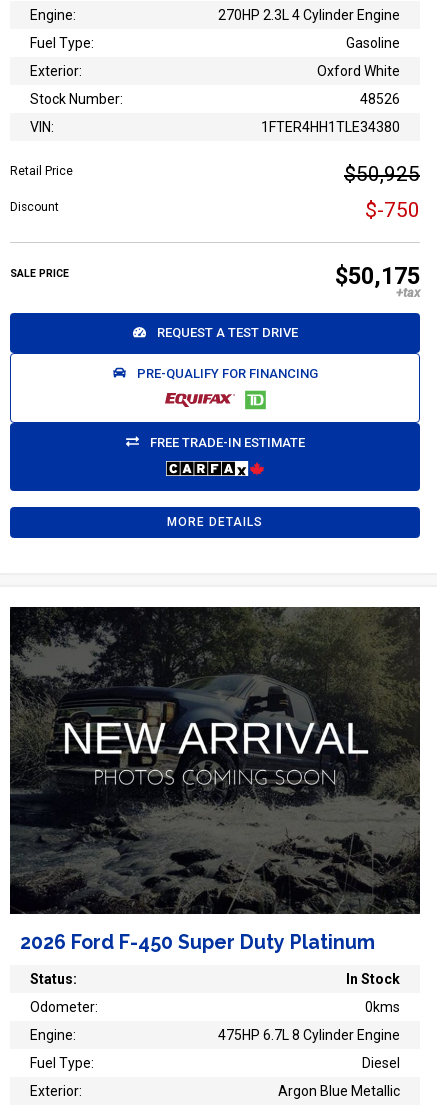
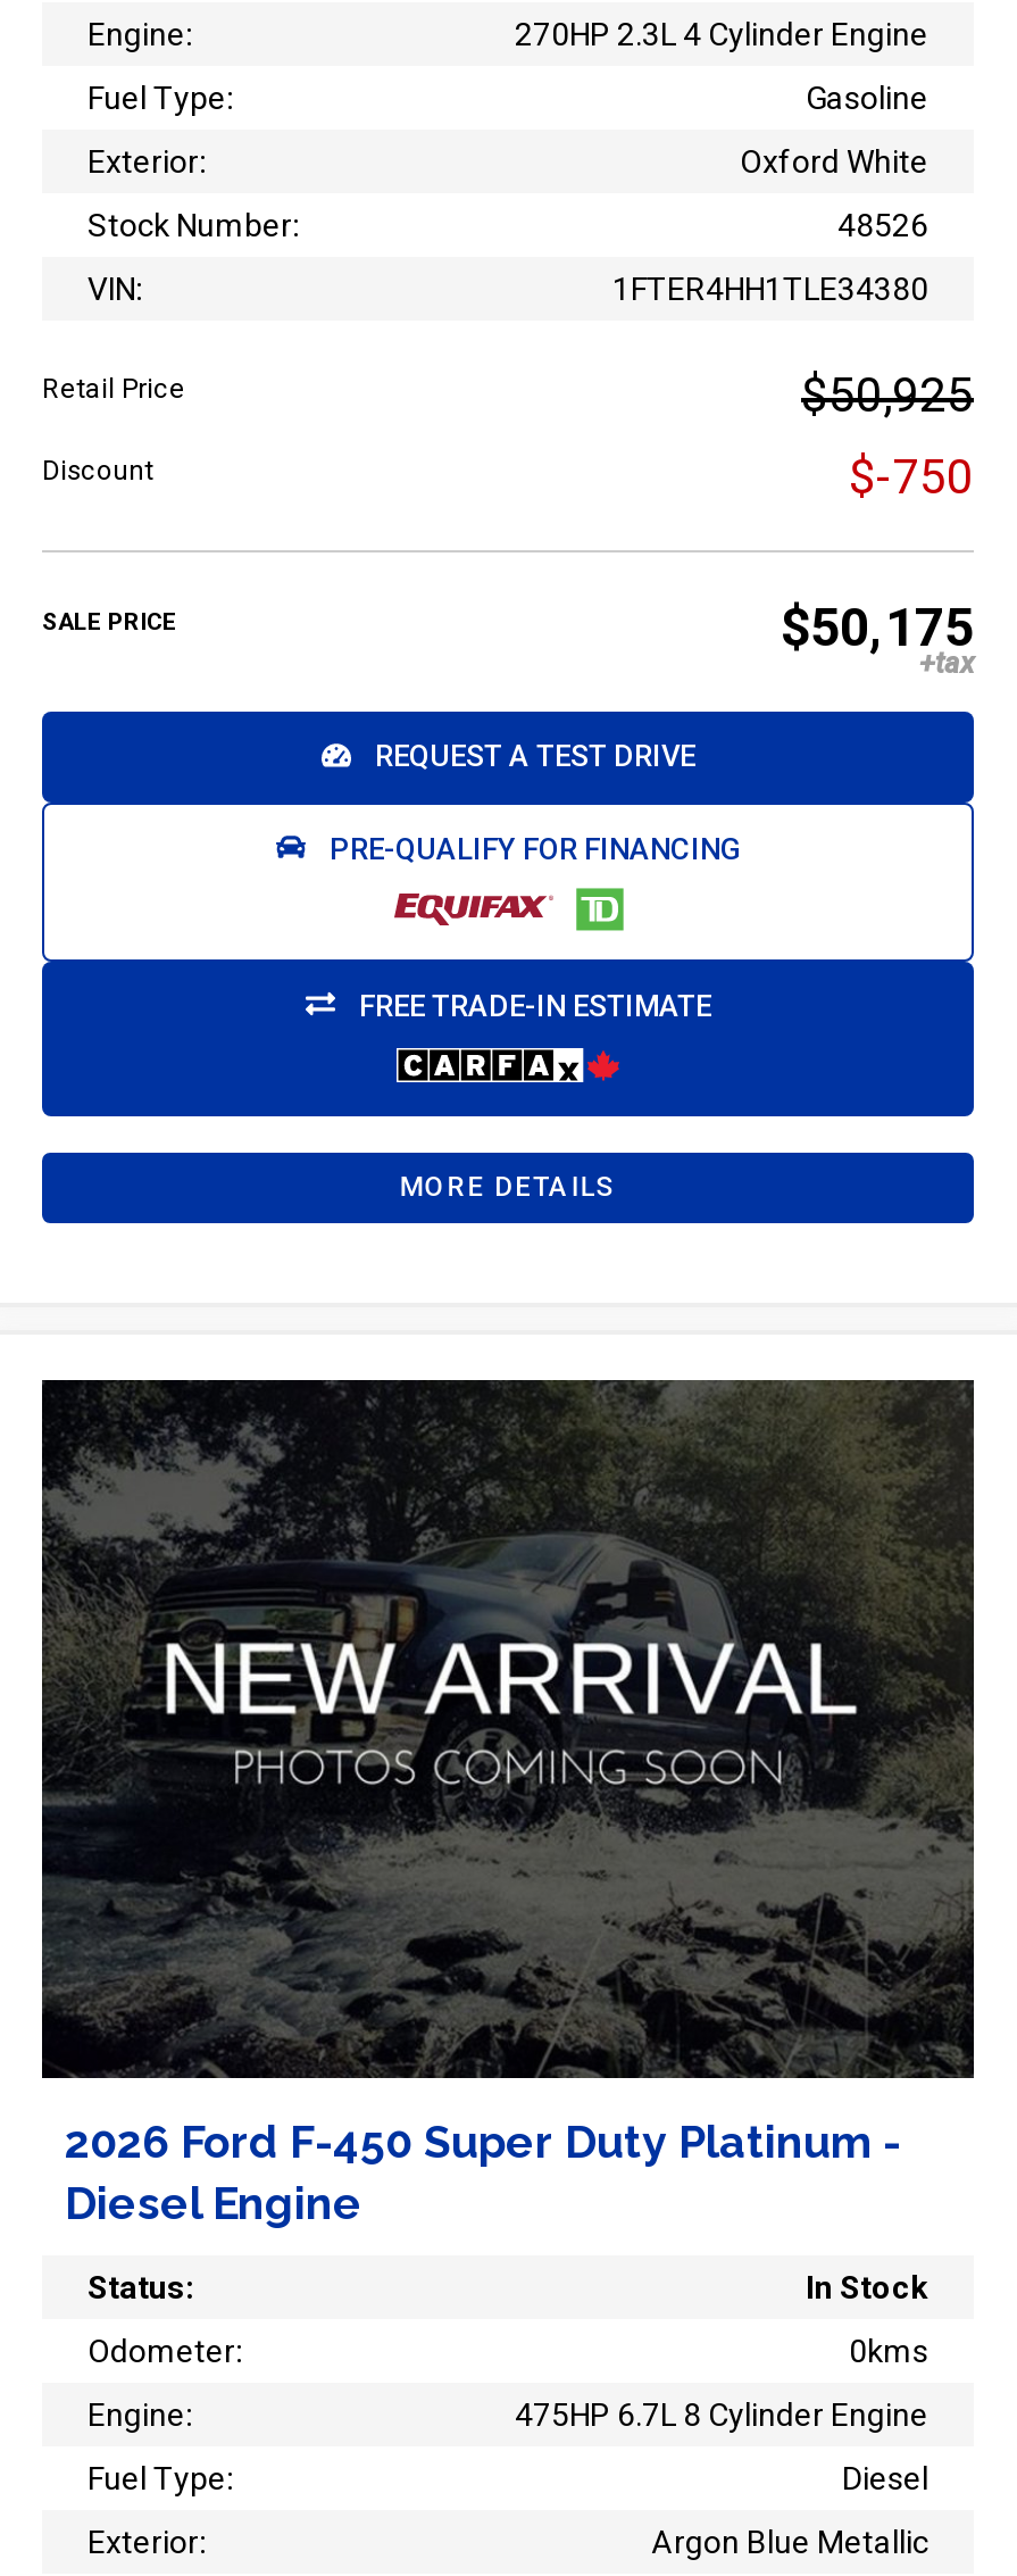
- 2026 Ford F-450 Super Duty Platinum
+ 2026 Ford F-450 Super Duty Platinum -
+ Diesel Engine
